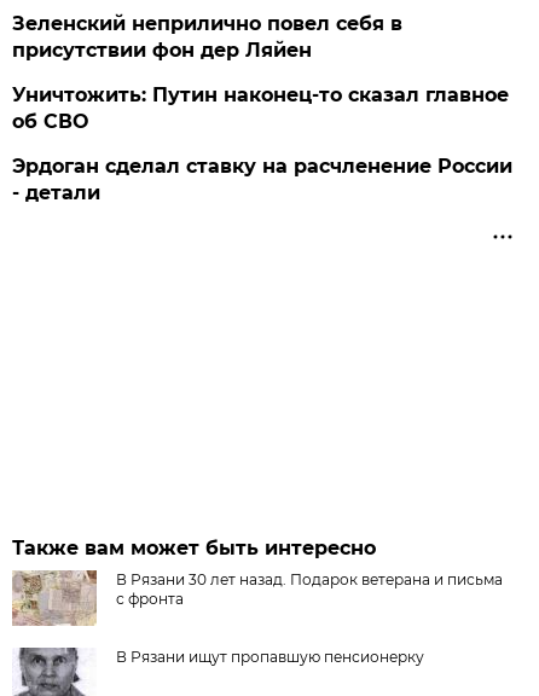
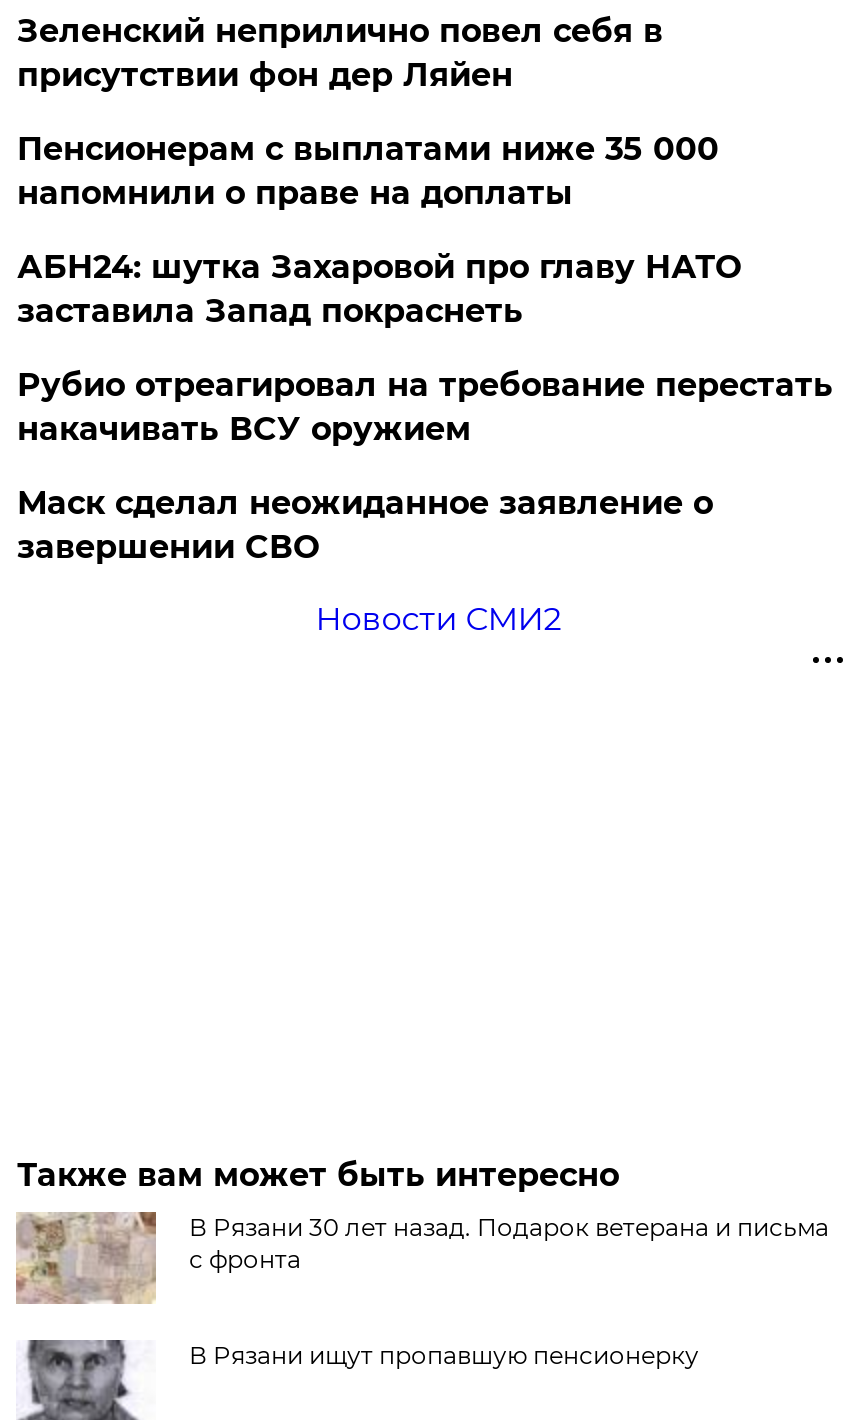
- Уничтожить: Путин наконец-то сказал главное
- об СВО
- Эрдоган сделал ставку на расчленение России
- - детали
+ Пенсионерам с выплатами ниже 35 000
+ напомнили о праве на доплаты
+ АБН24: шутка Захаровой про главу НАТО
+ заставила Запад покраснеть
+ Рубио отреагировал на требование перестать
+ накачивать ВСУ оружием
+ Маск сделал неожиданное заявление о
+ завершении СВО
+ Новости СМИ2
